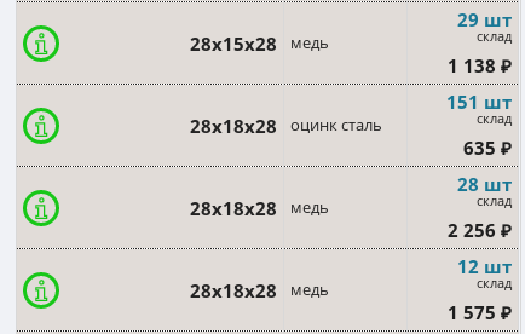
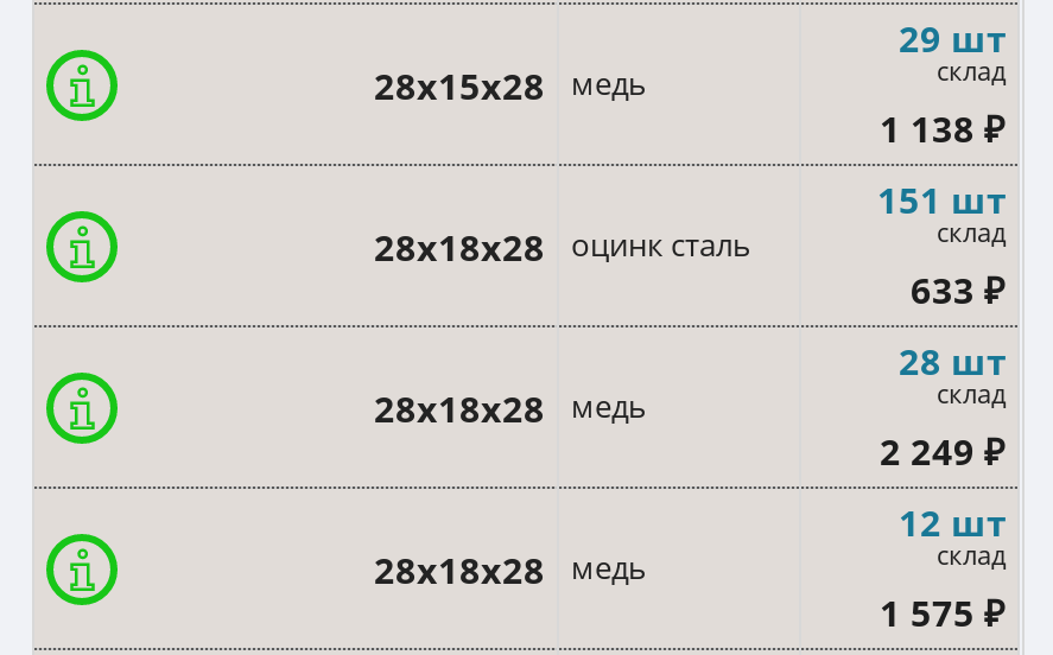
- 635 ₽
+ 633 ₽

- 2 256 ₽
+ 2 249 ₽
